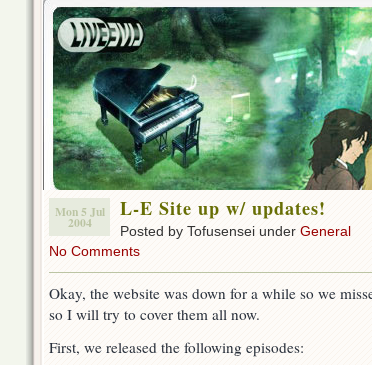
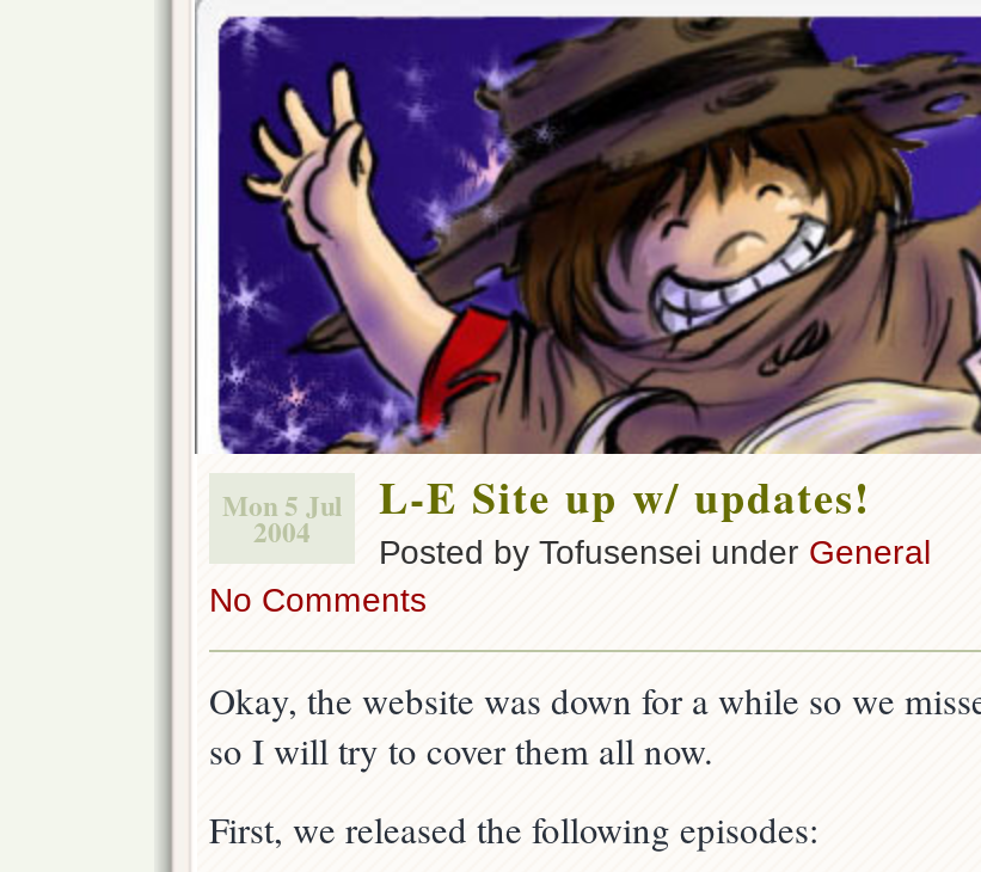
- [image]
+ [image]
